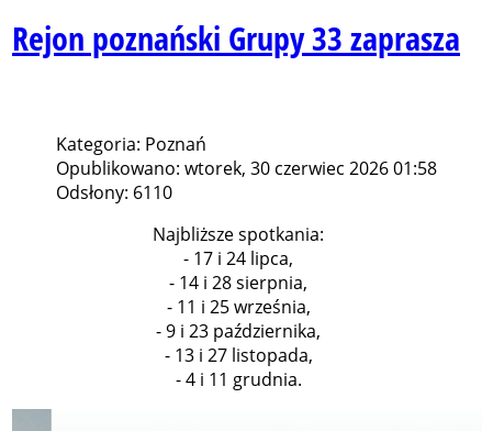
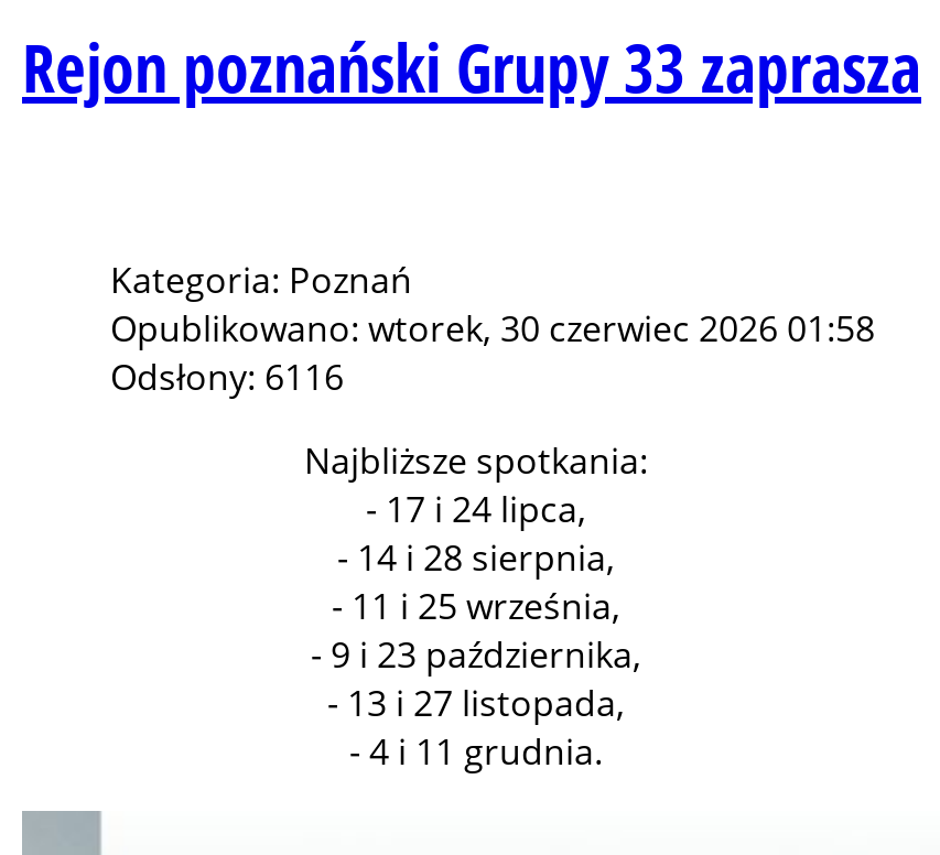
- Odsłony: 6110
+ Odsłony: 6116
